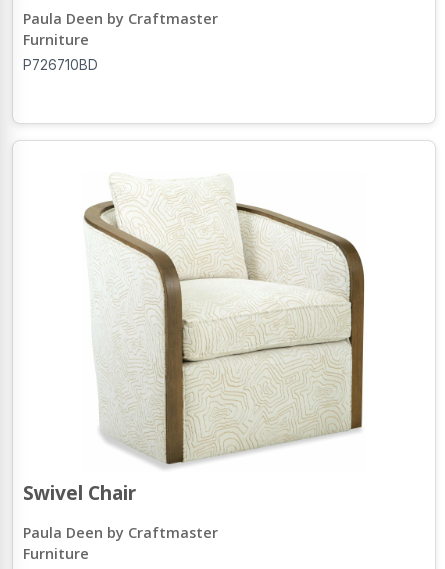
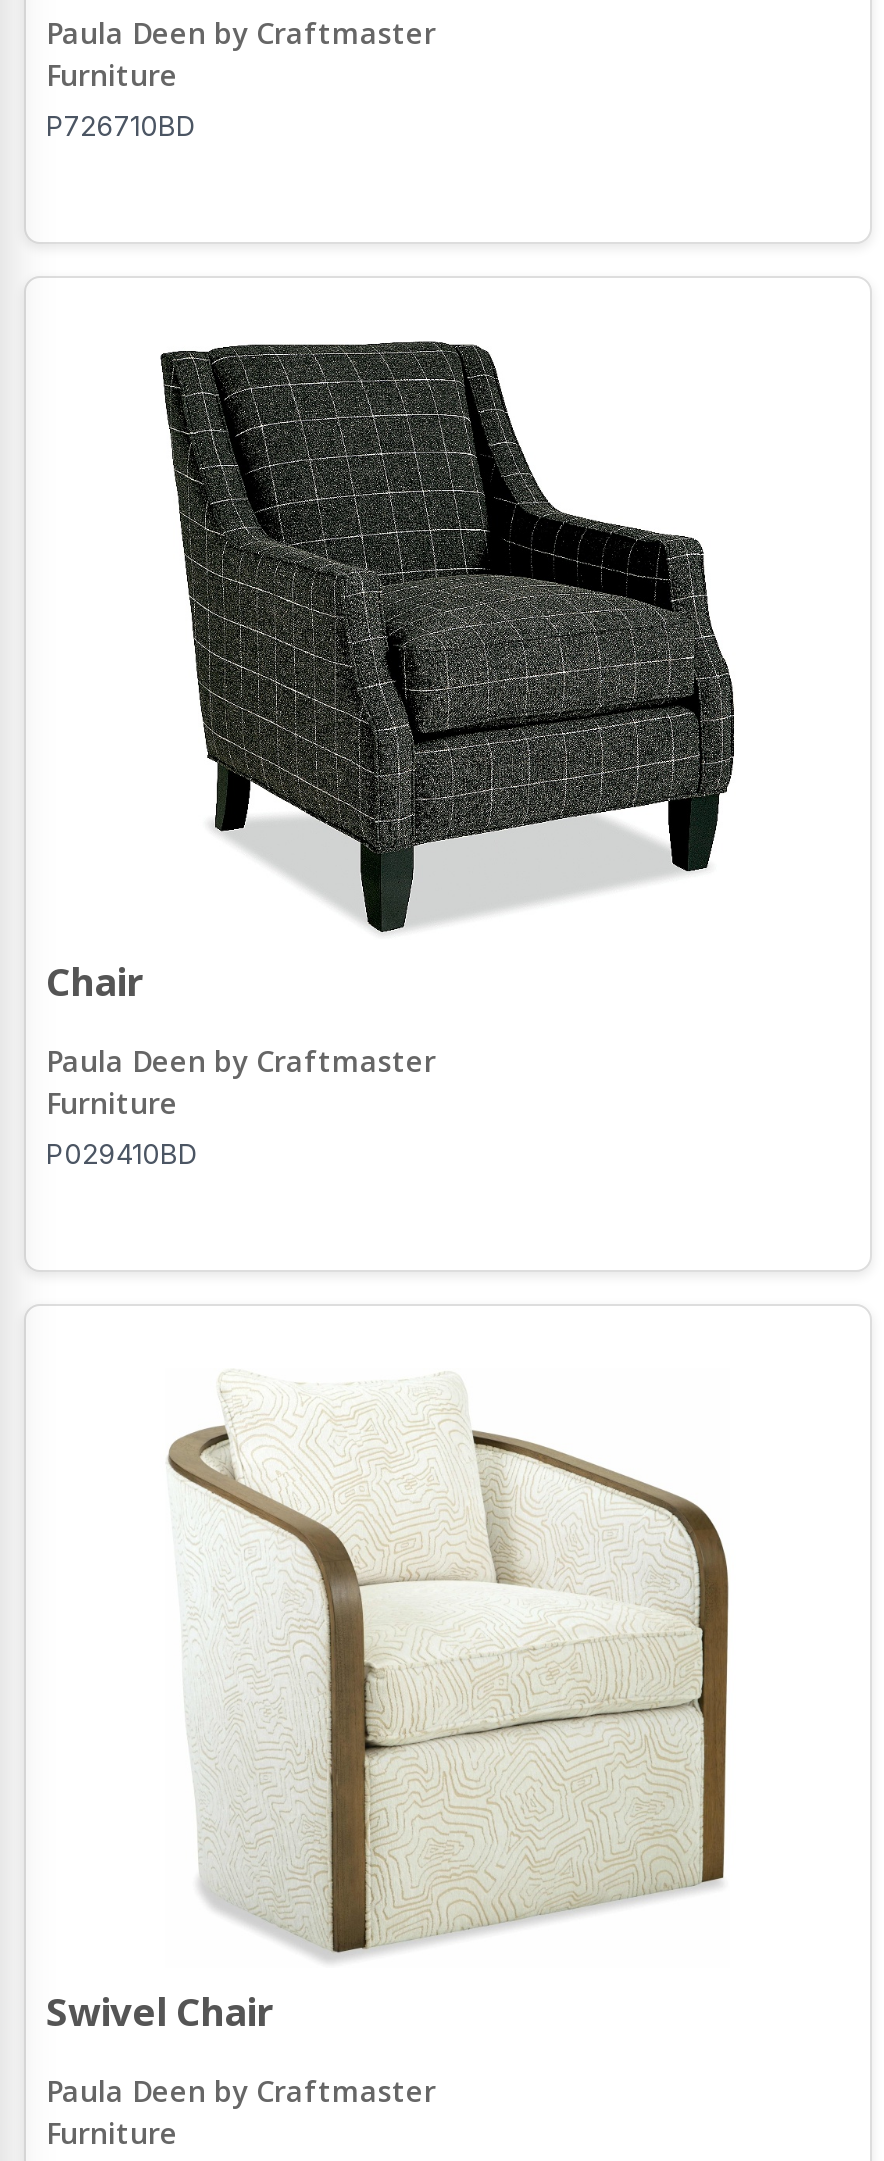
+ [image]
+ Chair
+ Paula Deen by Craftmaster
+ Furniture
+ P029410BD
